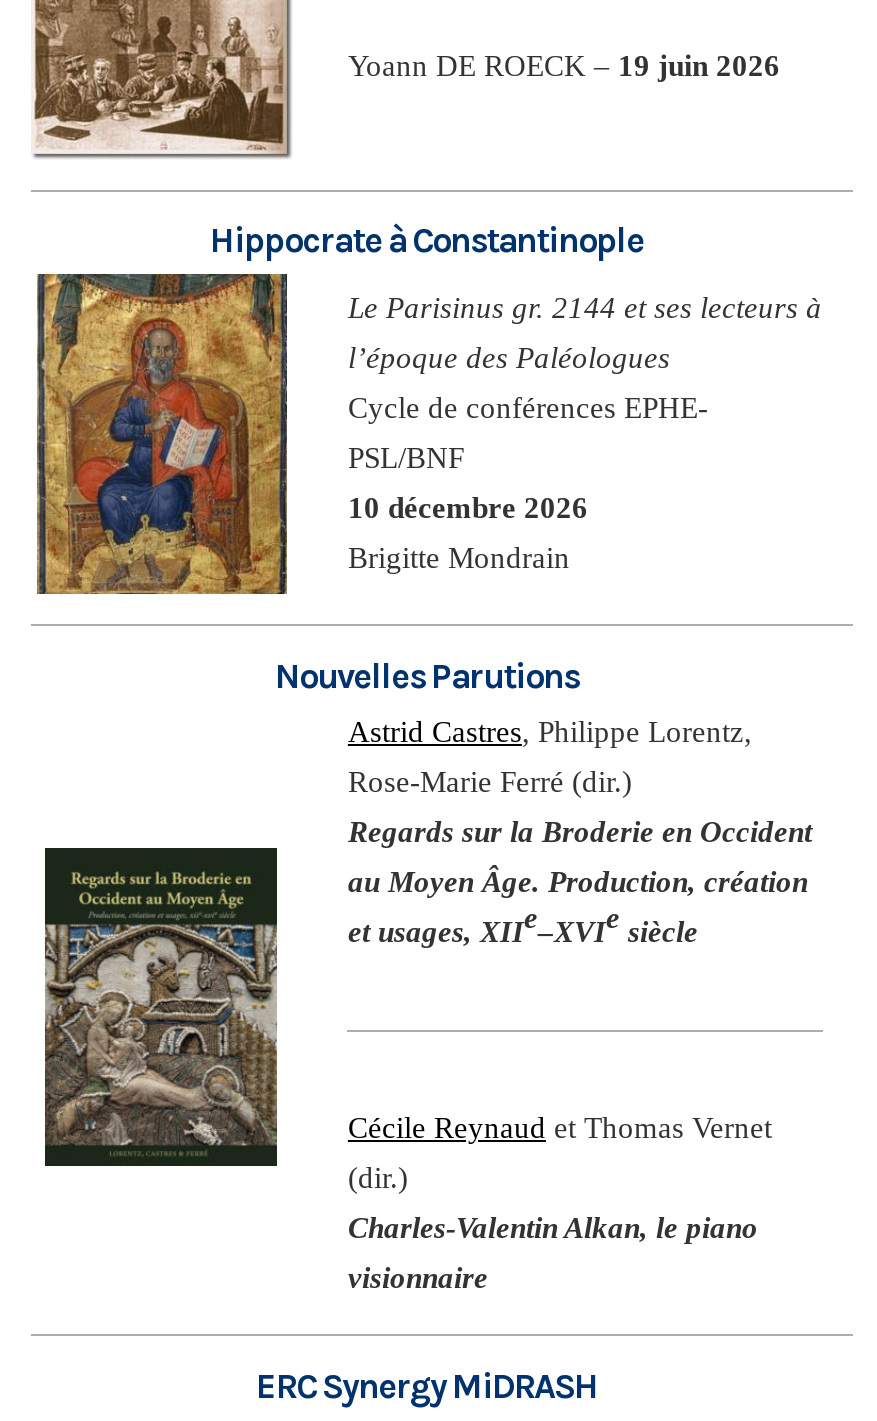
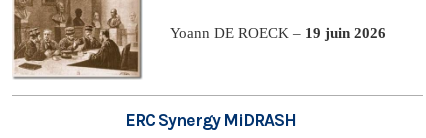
- [image]
- Hippocrate à Constantinople
- Le Parisinus gr. 2144 et ses lecteurs à
- l’époque des Paléologues
- Cycle de conférences EPHE-
- PSL/BNF
- 10 décembre 2026
- Brigitte Mondrain
- Nouvelles Parutions
- Astrid Castres, Philippe Lorentz,
- Rose-Marie Ferré (dir.)
- Regards sur la Broderie en Occident
- au Moyen Âge. Production, création
- et usages, XIIe–XVIe siècle

- [image]
- Cécile Reynaud et Thomas Vernet
- (dir.)
- Charles-Valentin Alkan, le piano
- visionnaire
